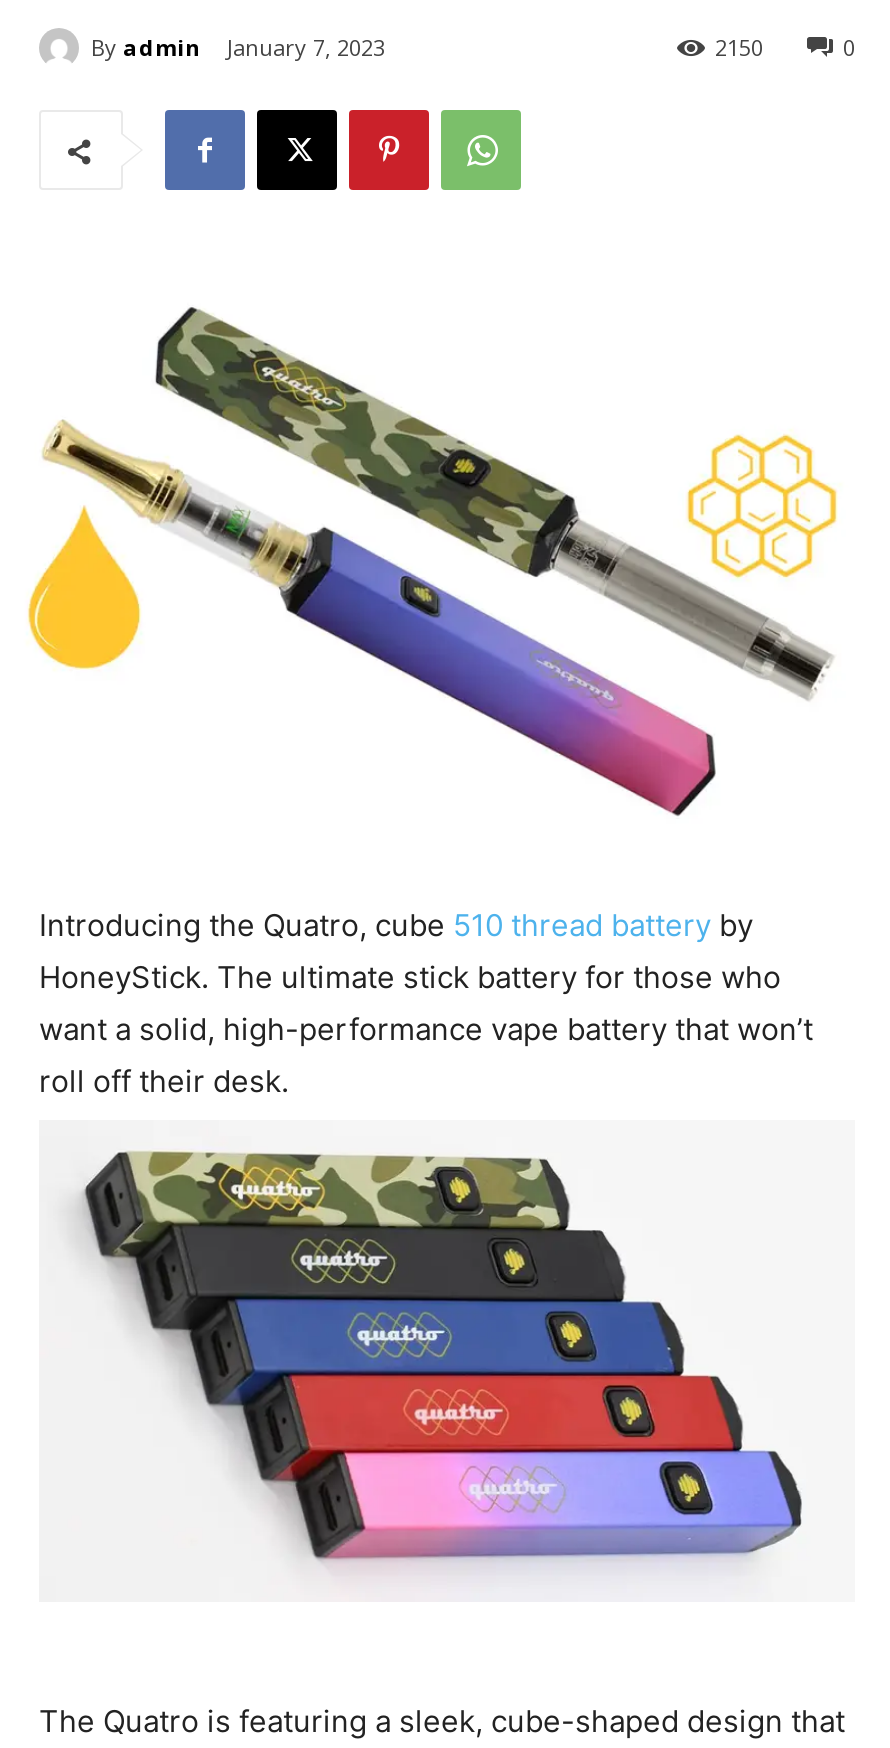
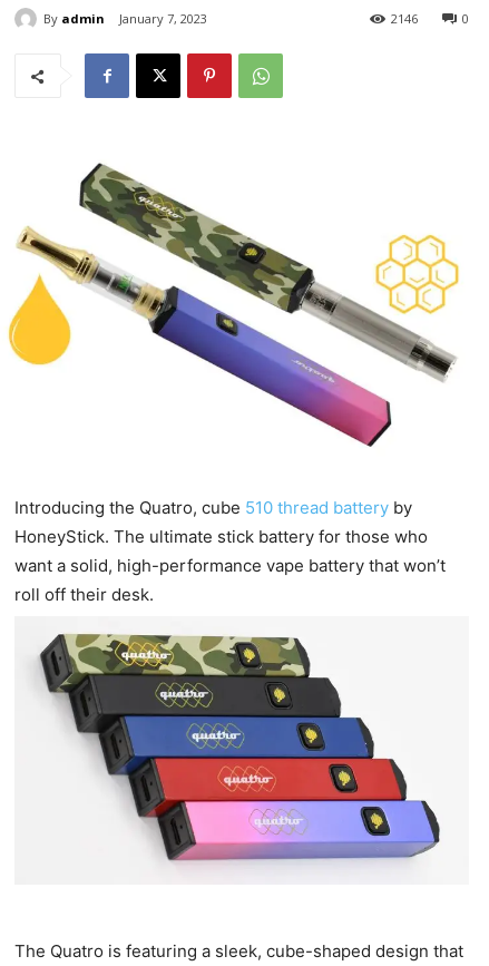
- 2150
+ 2146
